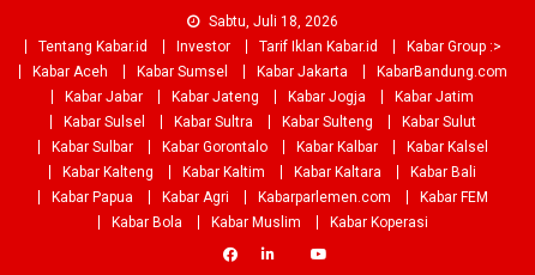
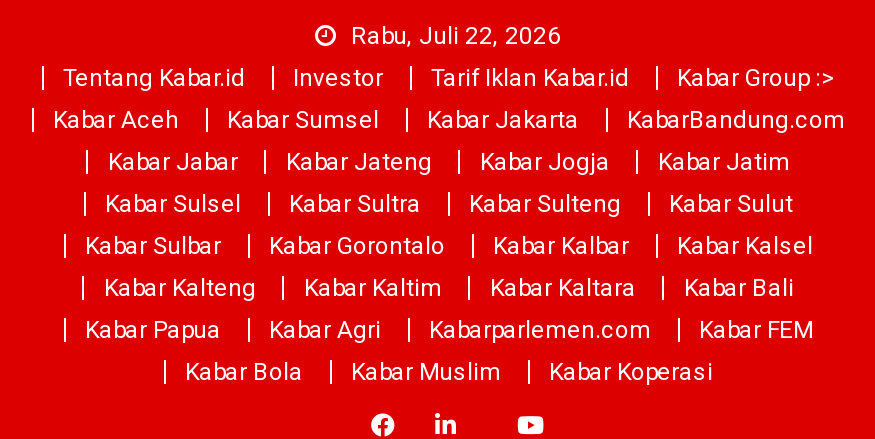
- Sabtu, Juli 18, 2026
+ Rabu, Juli 22, 2026
